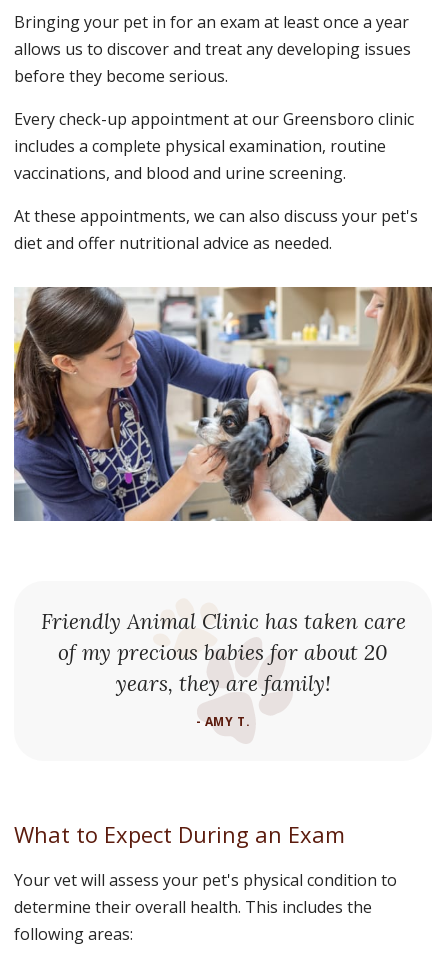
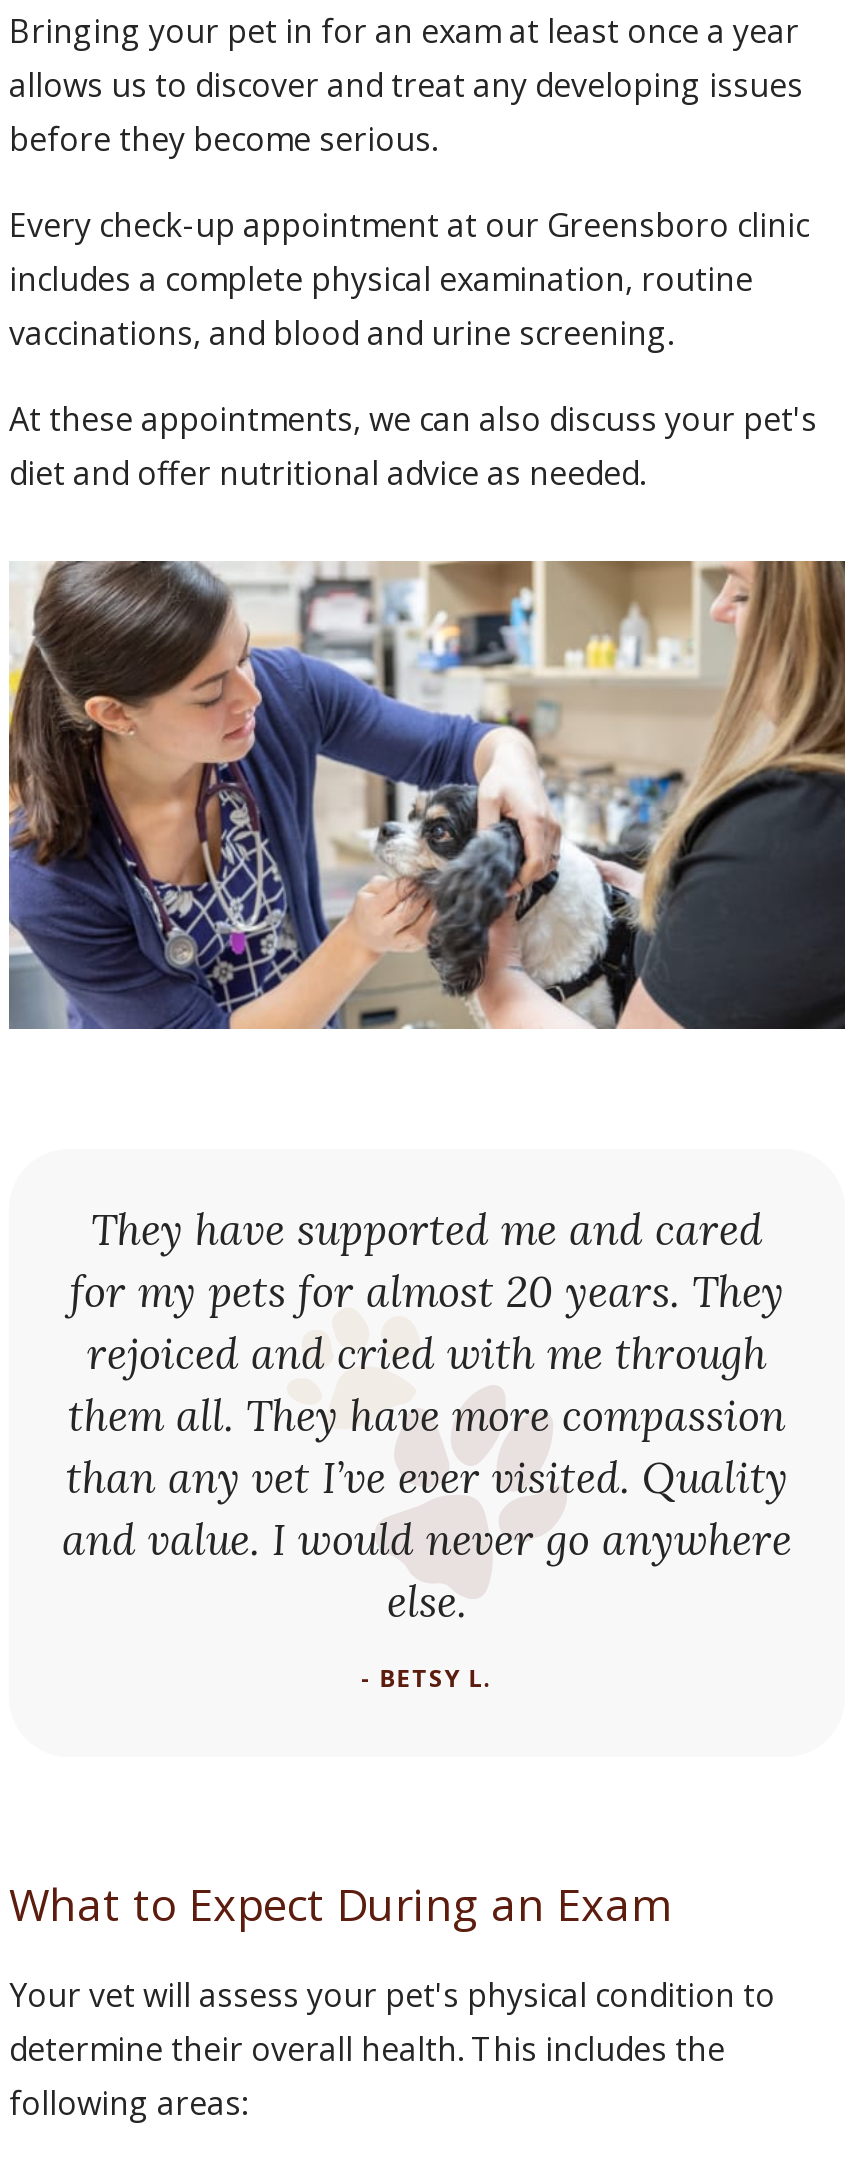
- Friendly Animal Clinic has taken care
- of my precious babies for about 20
- years, they are family!
+ They have supported me and cared
+ for my pets for almost 20 years. They
+ rejoiced and cried with me through
+ them all. They have more compassion
+ than any vet I’ve ever visited. Quality
+ and value. I would never go anywhere
+ else.

- - AMY T.
+ - BETSY L.
